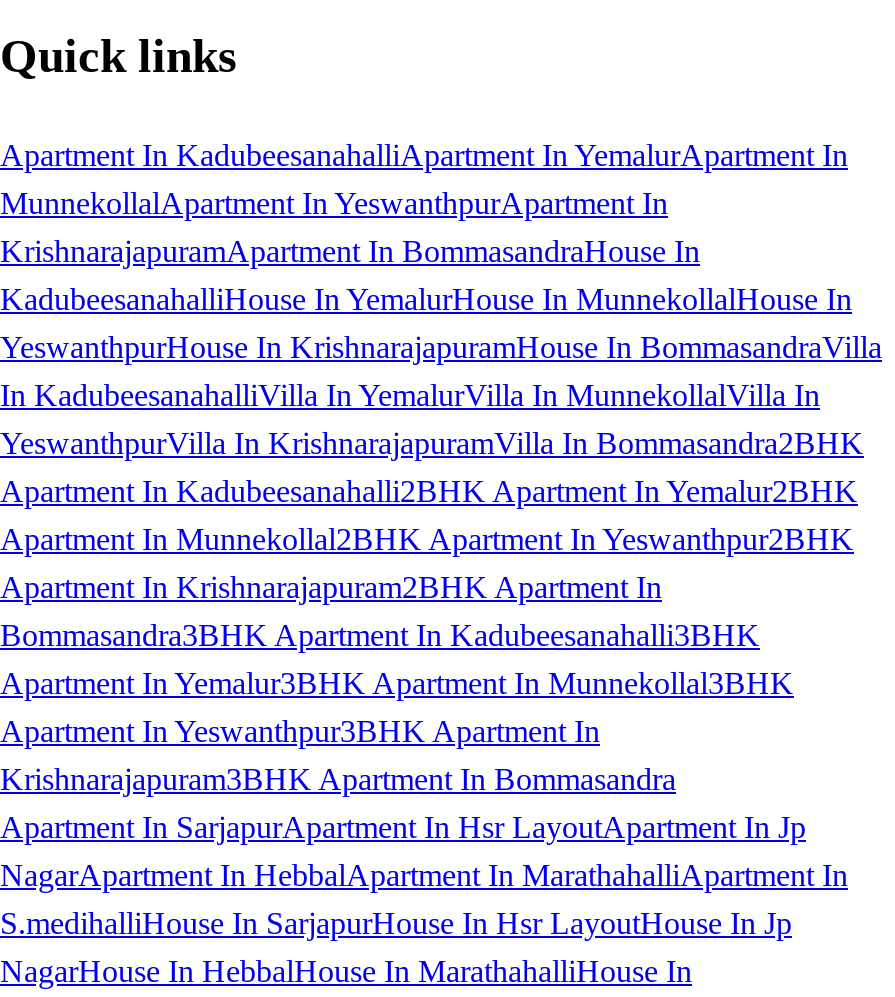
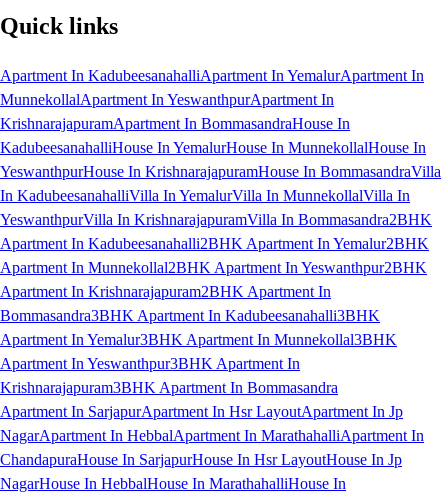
- S.medihalliHouse In SarjapurHouse In Hsr LayoutHouse In Jp
+ ChandapuraHouse In SarjapurHouse In Hsr LayoutHouse In Jp
